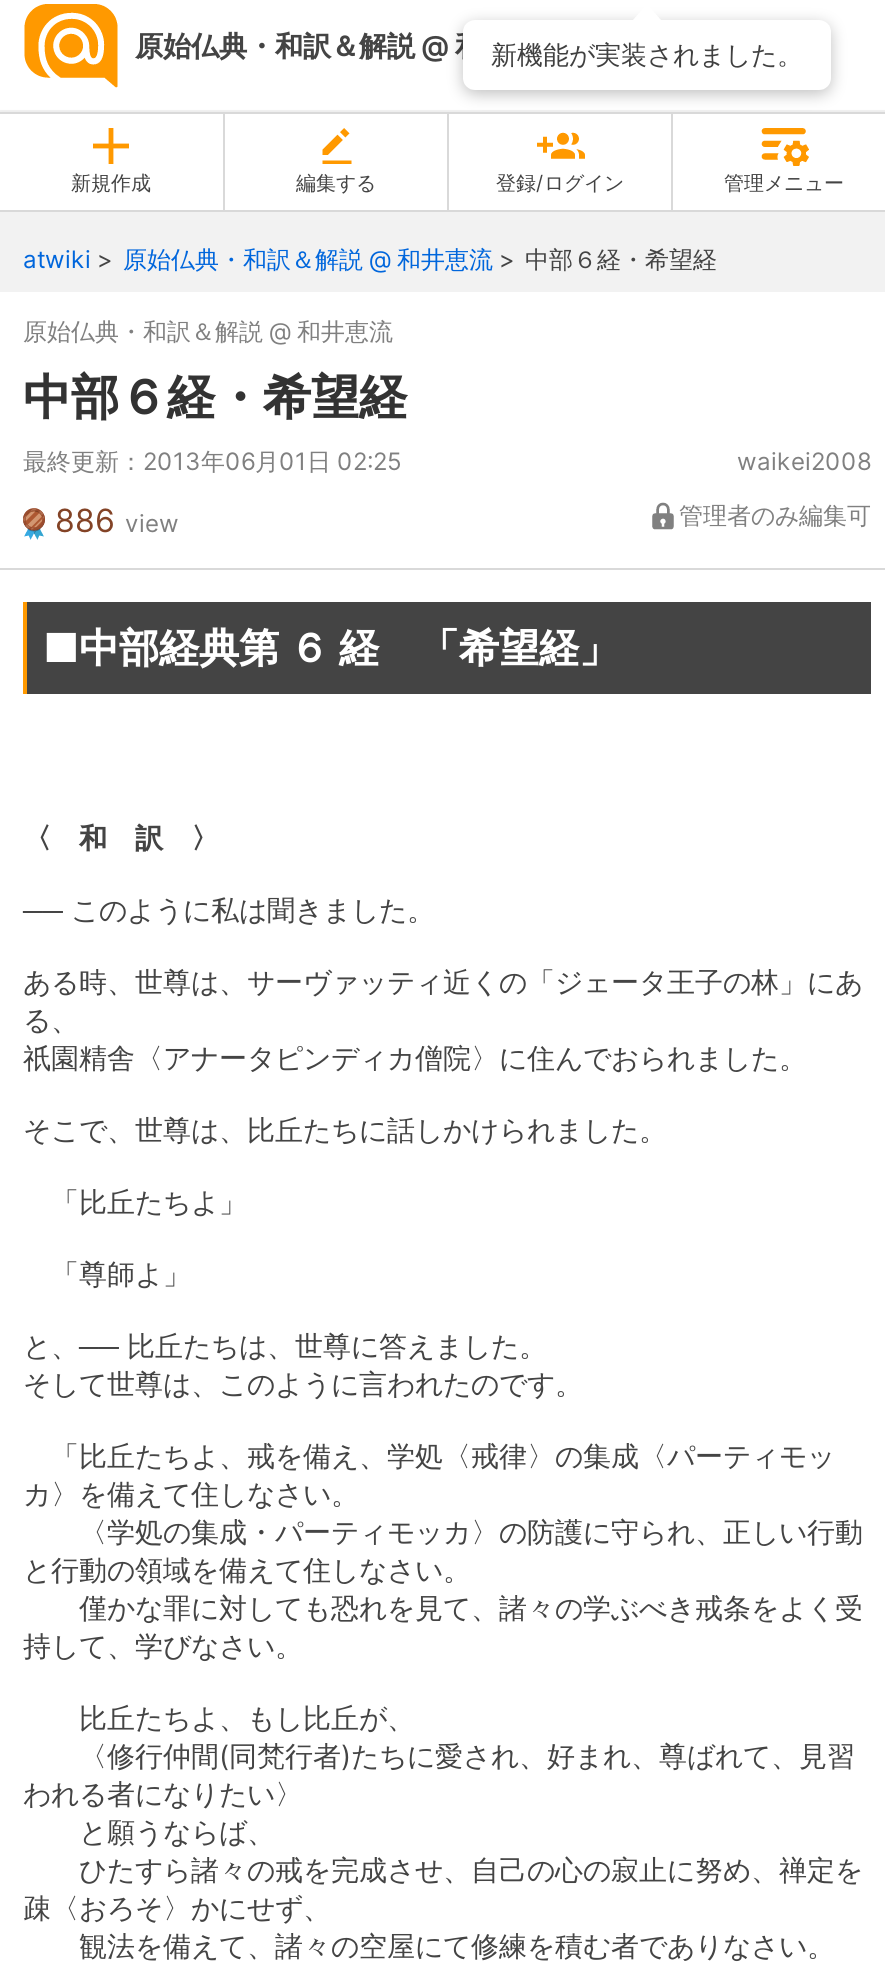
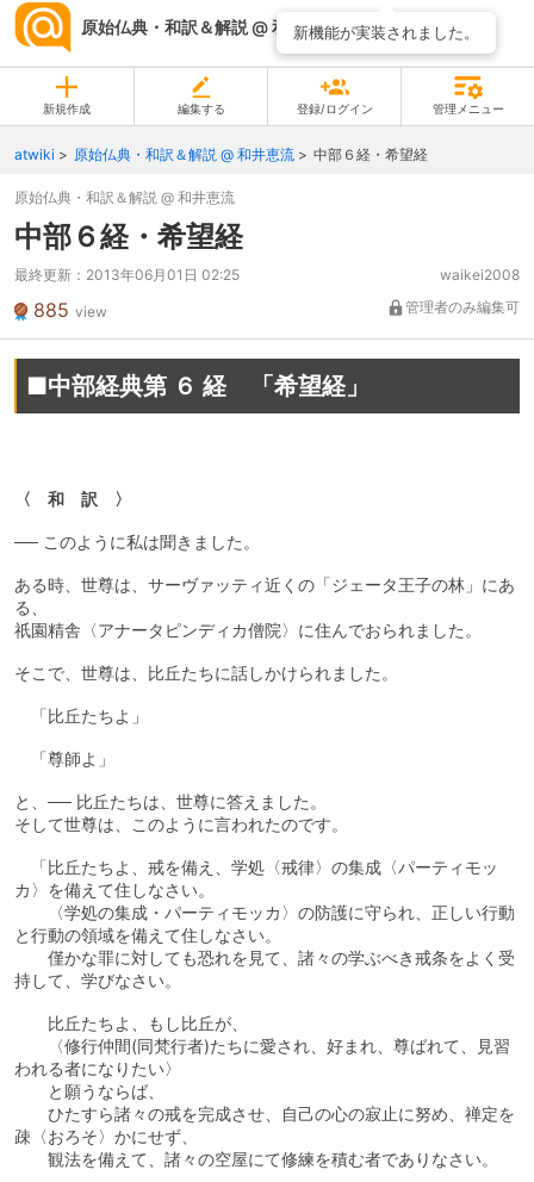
- 886 view
+ 885 view
